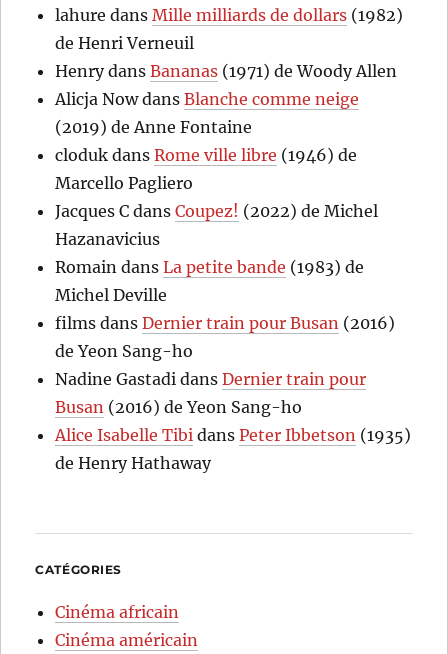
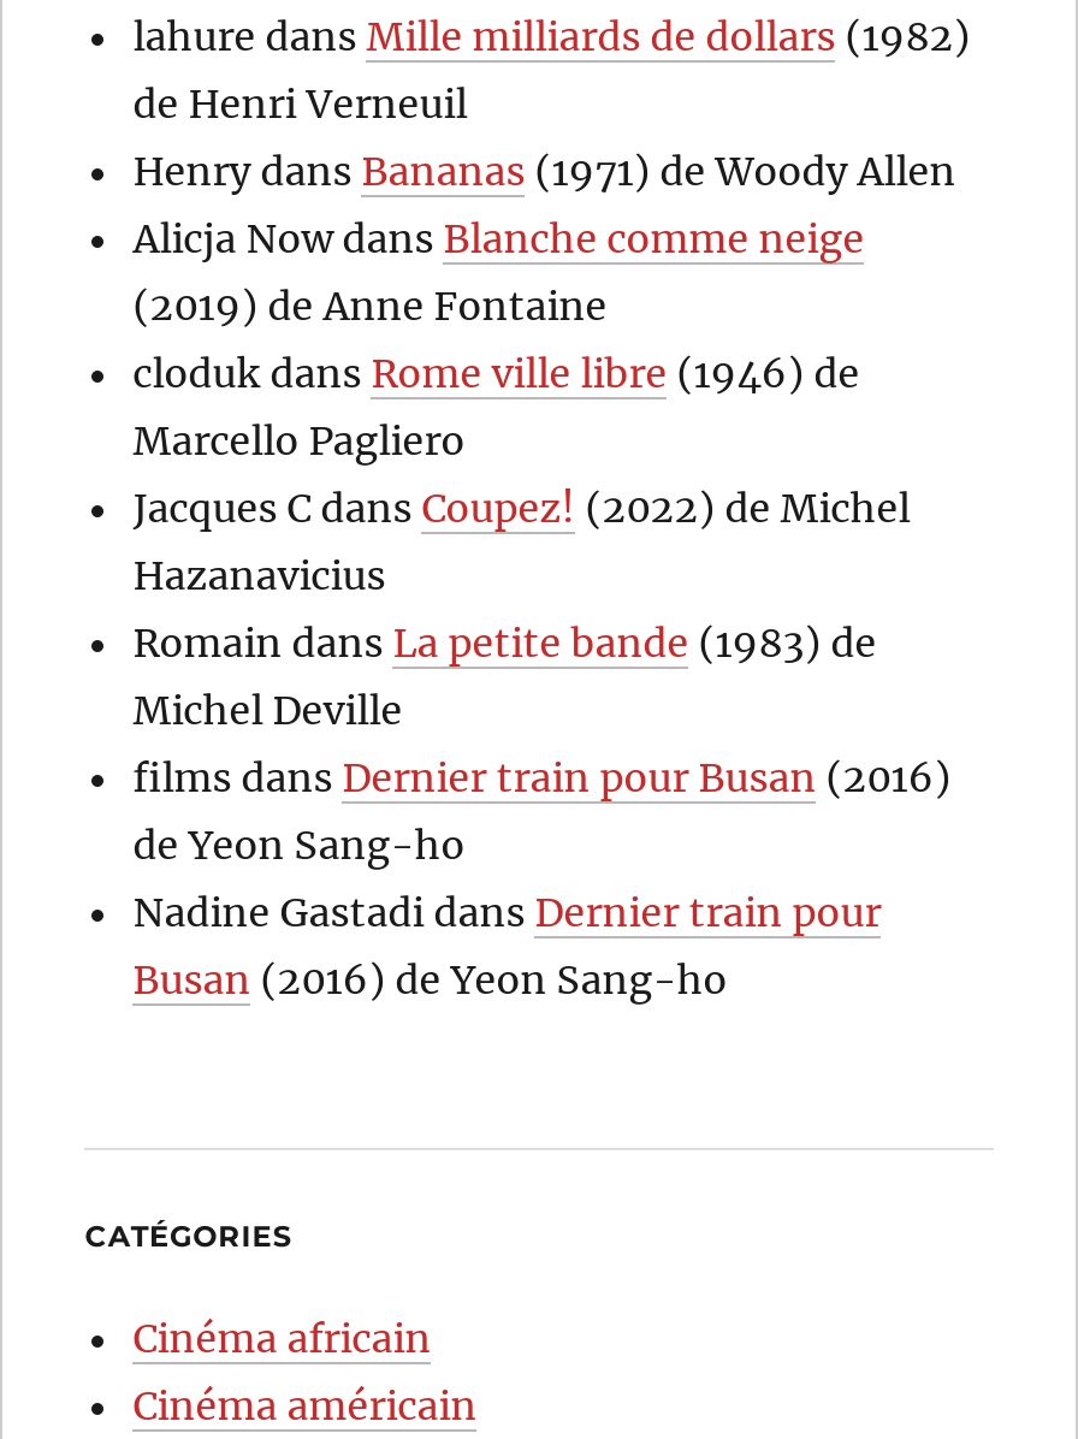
- Alice Isabelle Tibi dans Peter Ibbetson (1935)
- de Henry Hathaway
